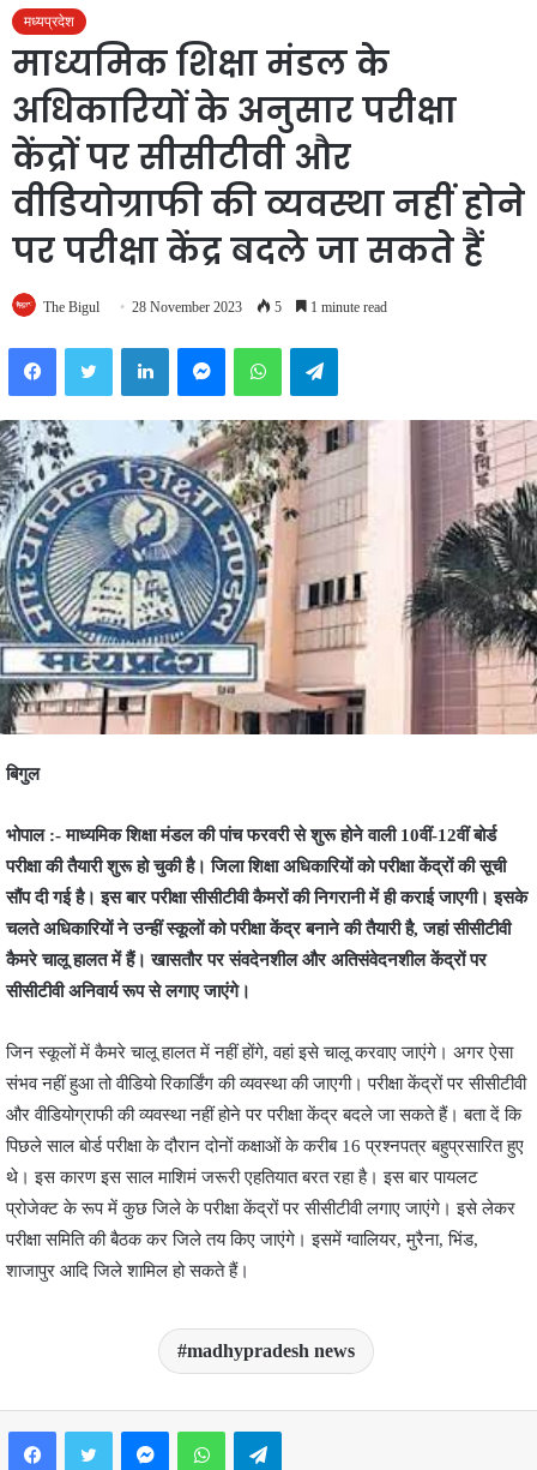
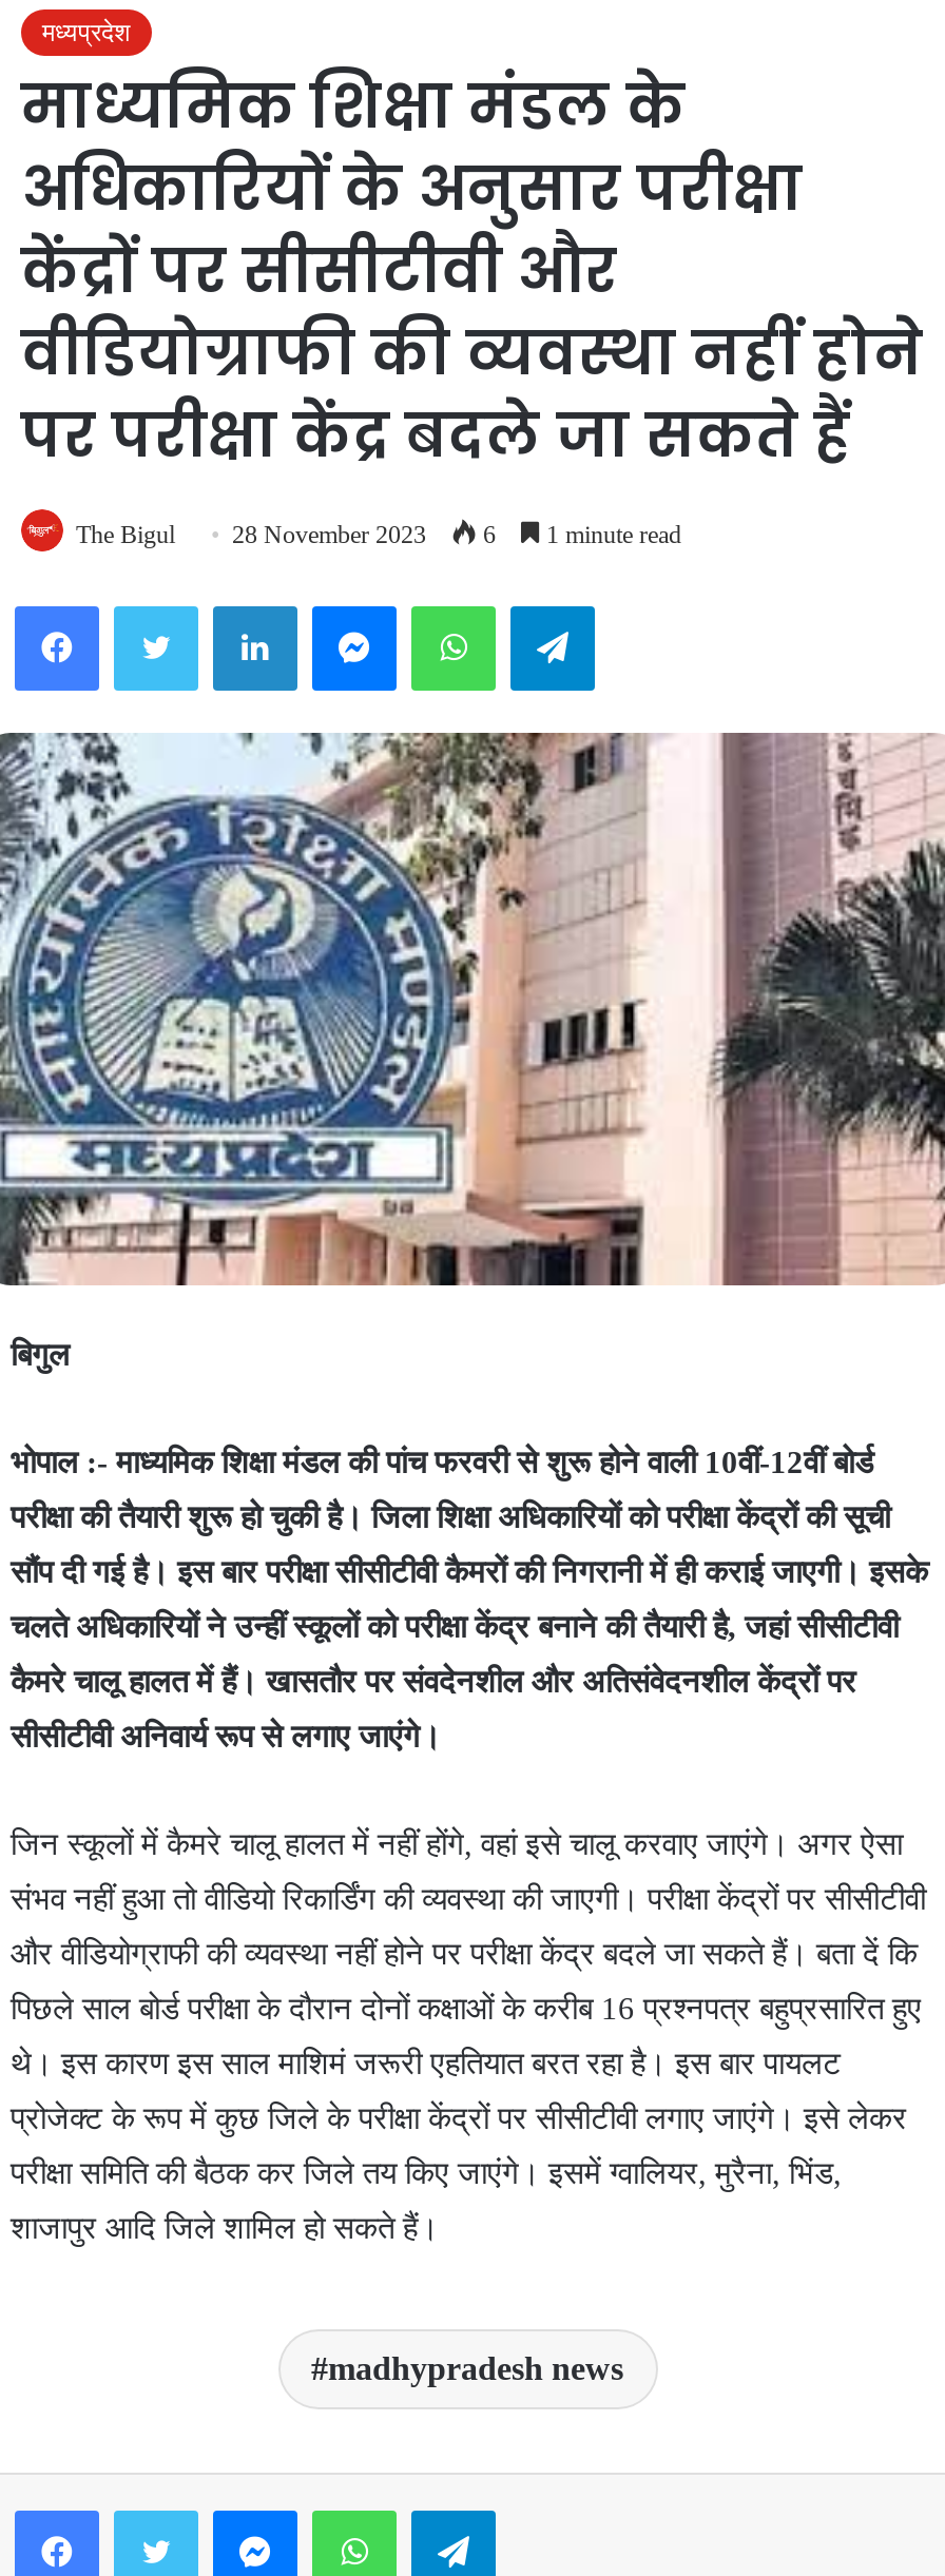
- The Bigul 28 November 2023 5 1 minute read
+ The Bigul 28 November 2023 6 1 minute read
